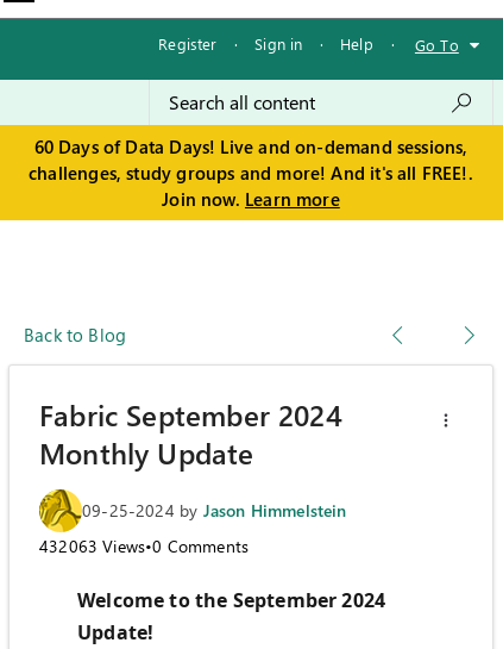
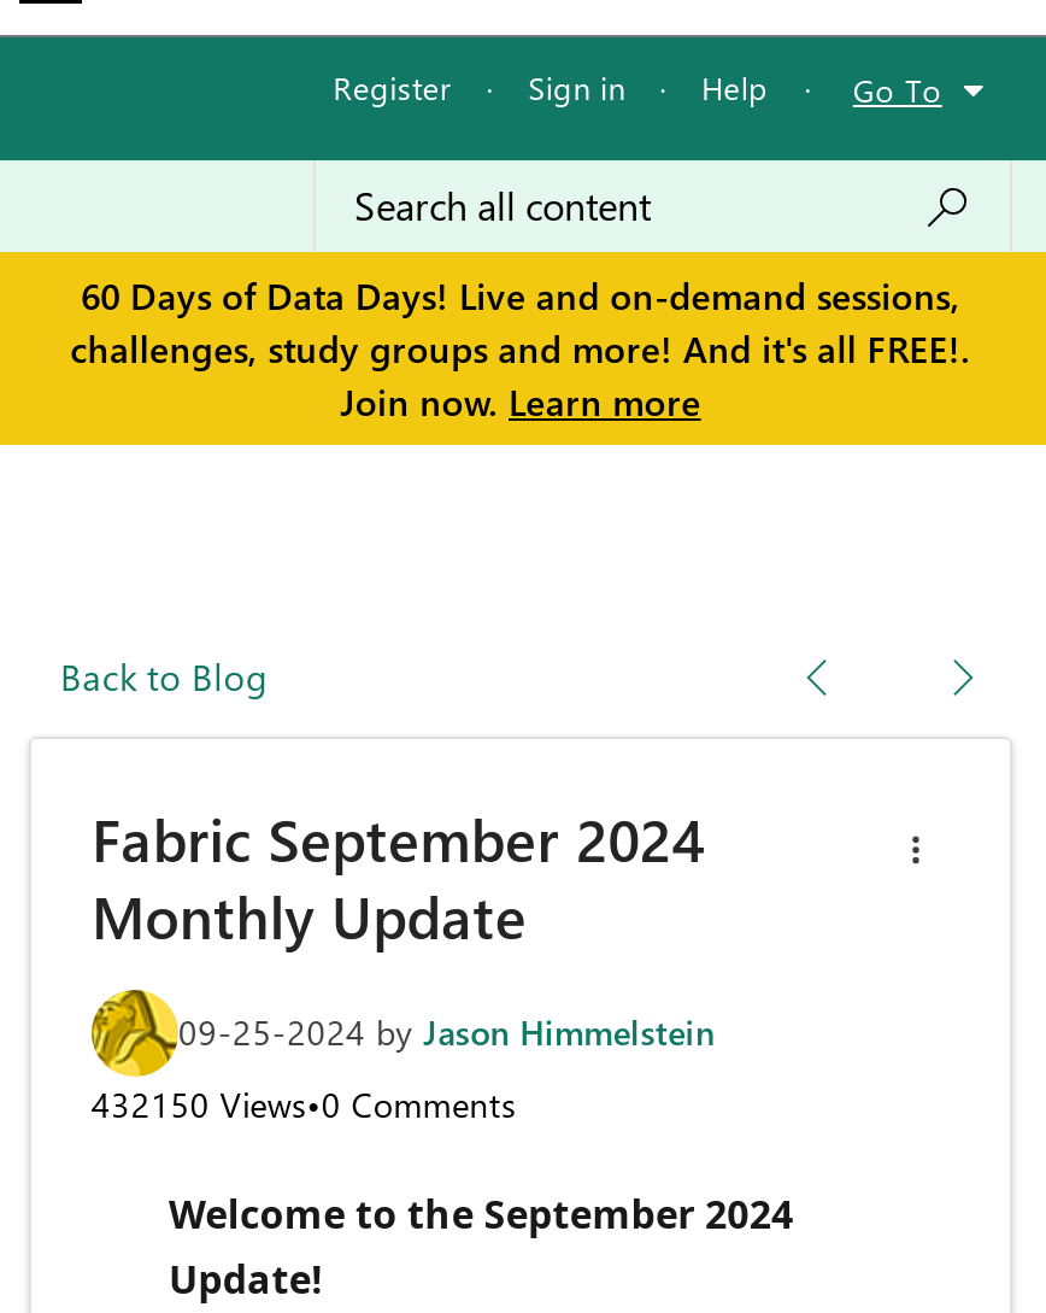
- 432063 Views•0 Comments
+ 432150 Views•0 Comments
